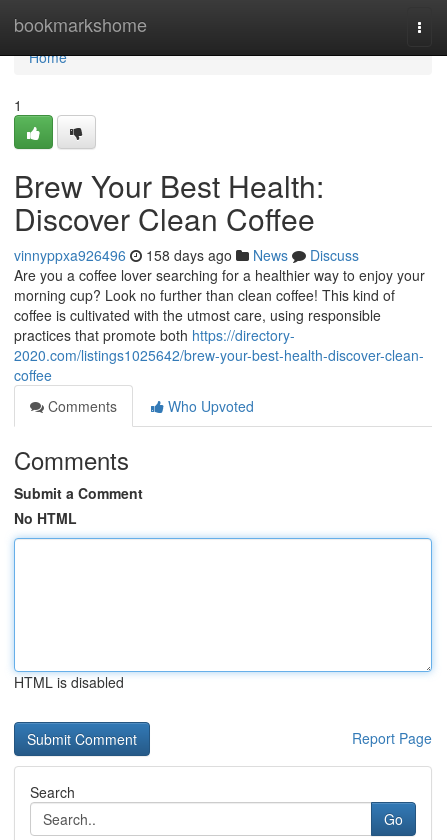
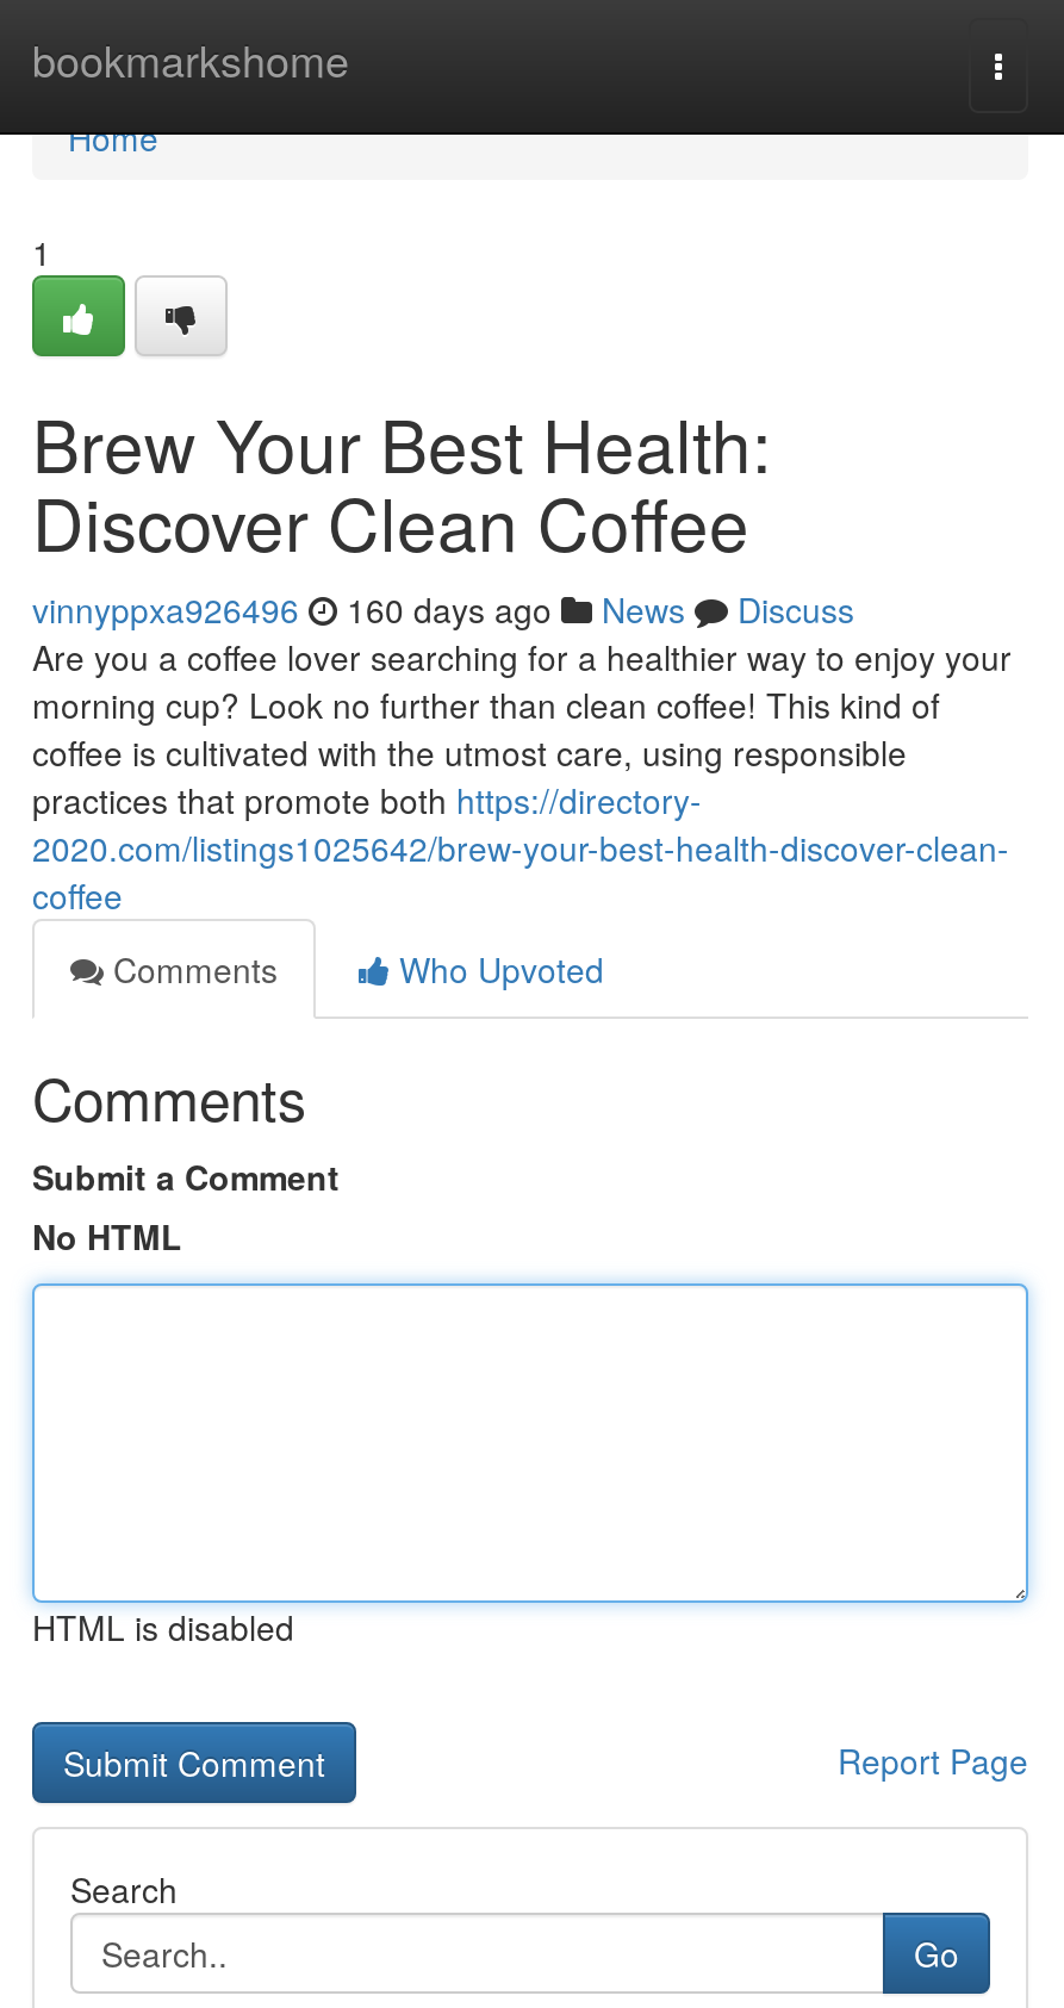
- vinnyppxa926496 158 days ago News Discuss
+ vinnyppxa926496 160 days ago News Discuss
